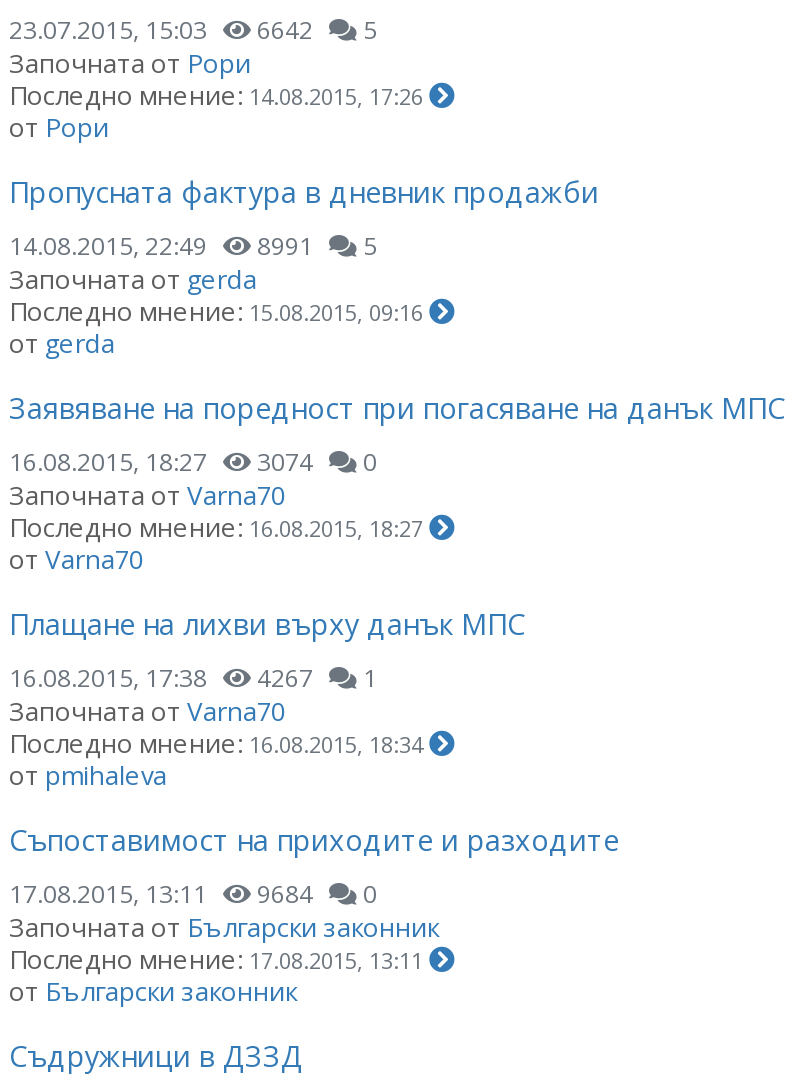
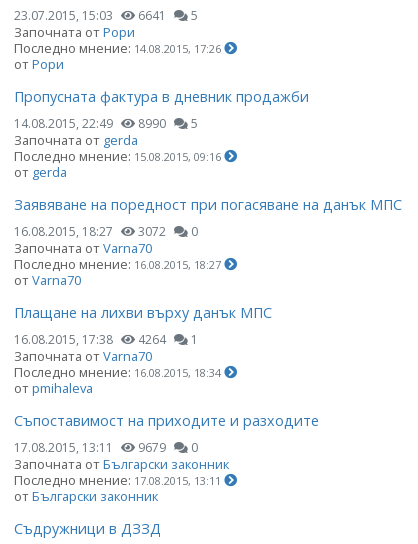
- 23.07.2015, 15:03 6642 5
+ 23.07.2015, 15:03 6641 5

- 14.08.2015, 22:49 8991 5
+ 14.08.2015, 22:49 8990 5

- 16.08.2015, 18:27 3074 0
+ 16.08.2015, 18:27 3072 0

- 16.08.2015, 17:38 4267 1
+ 16.08.2015, 17:38 4264 1

- 17.08.2015, 13:11 9684 0
+ 17.08.2015, 13:11 9679 0
